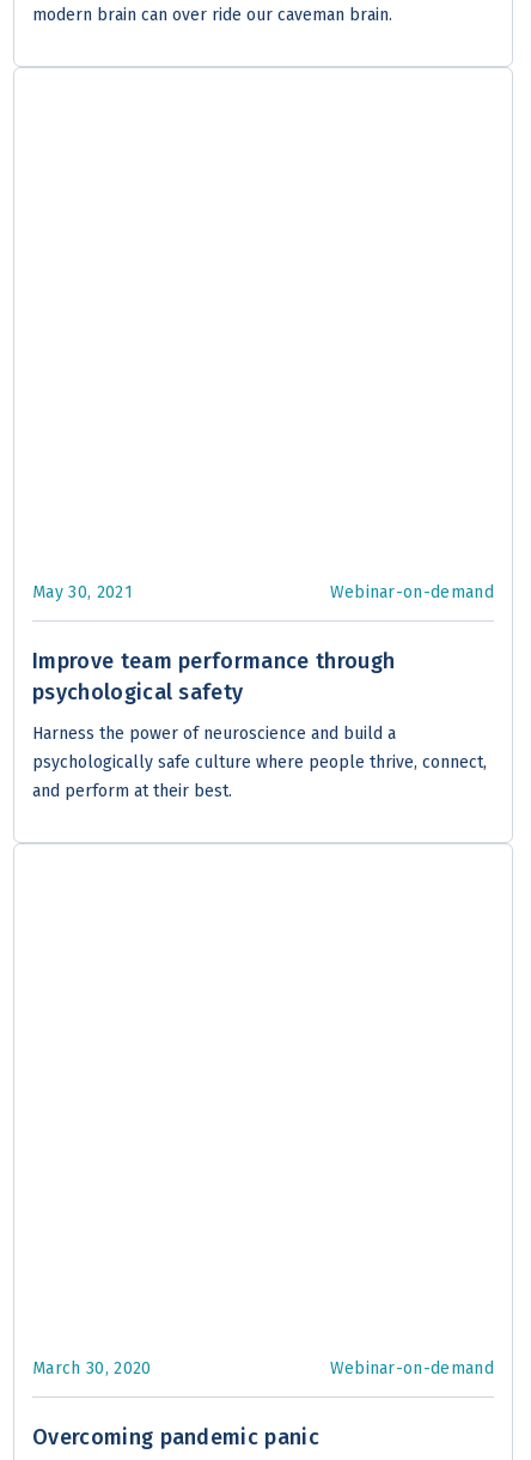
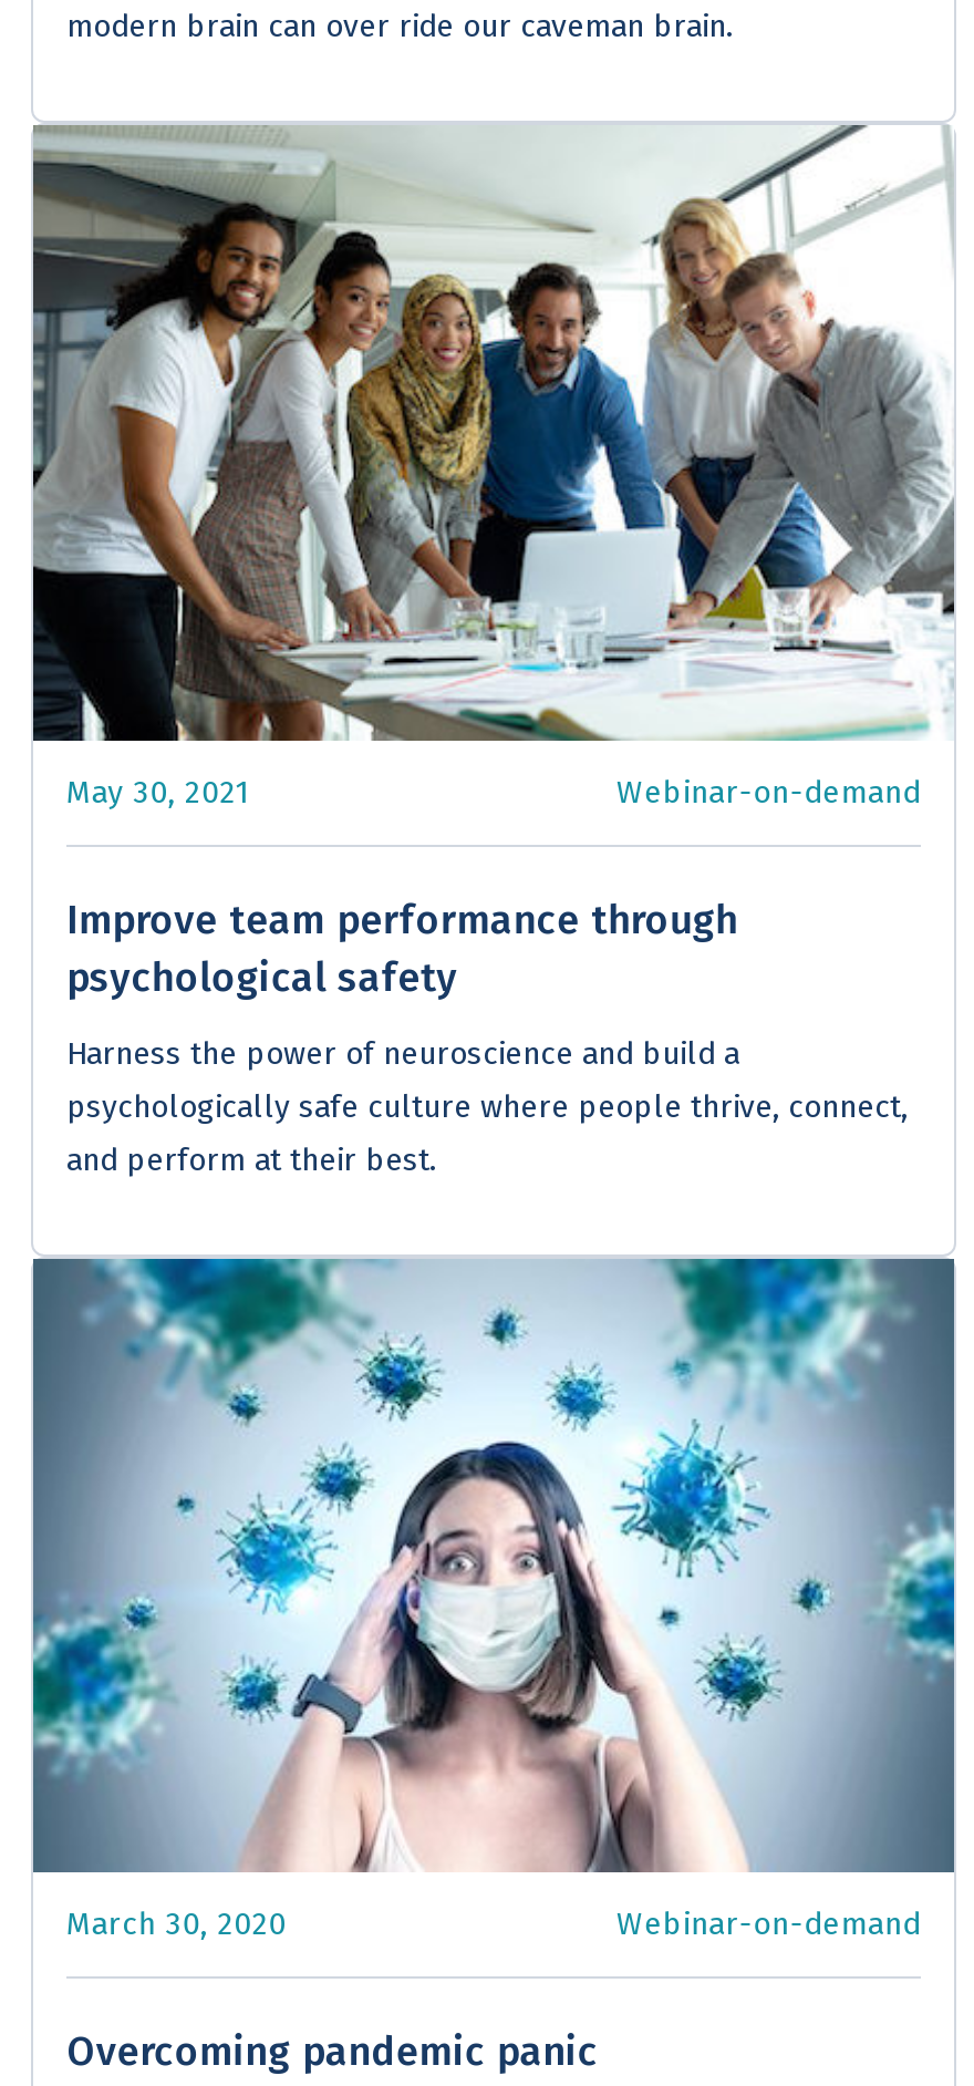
+ [image]

+ [image]
